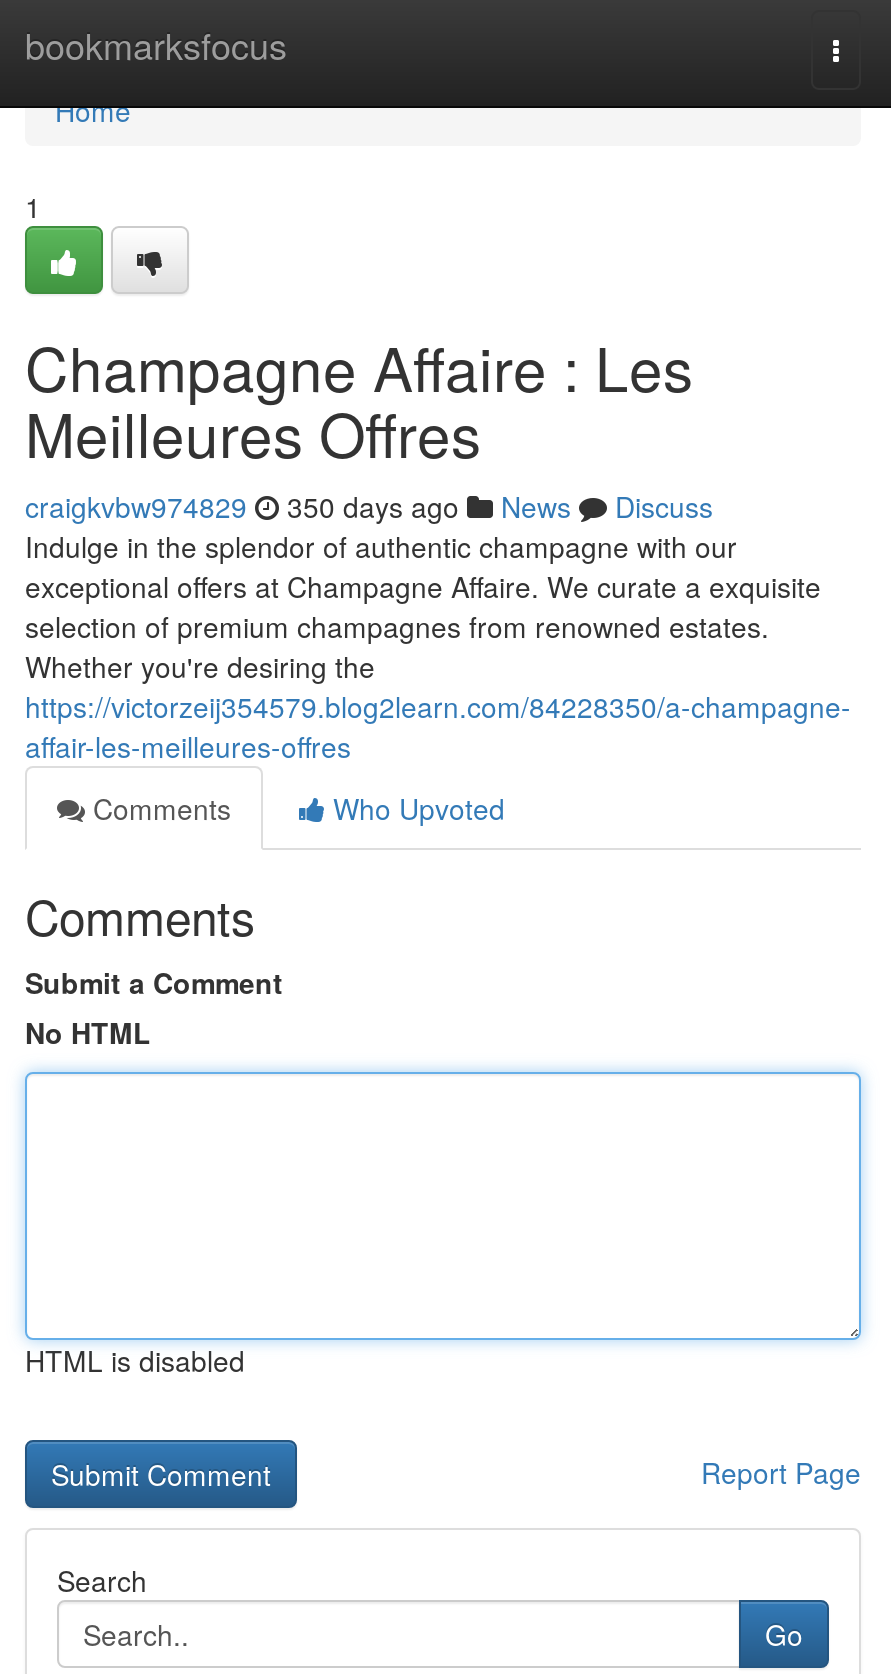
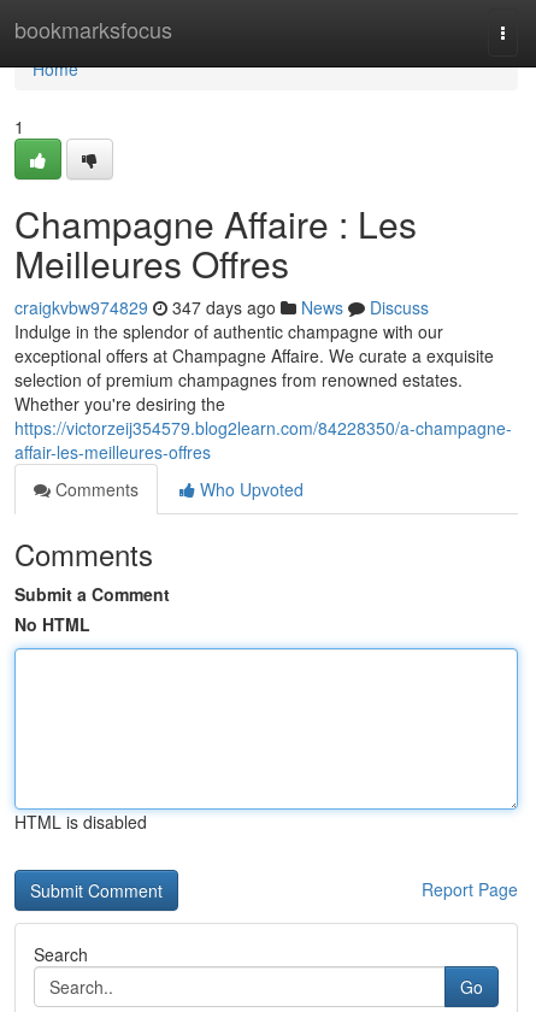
- craigkvbw974829 350 days ago News Discuss
+ craigkvbw974829 347 days ago News Discuss
